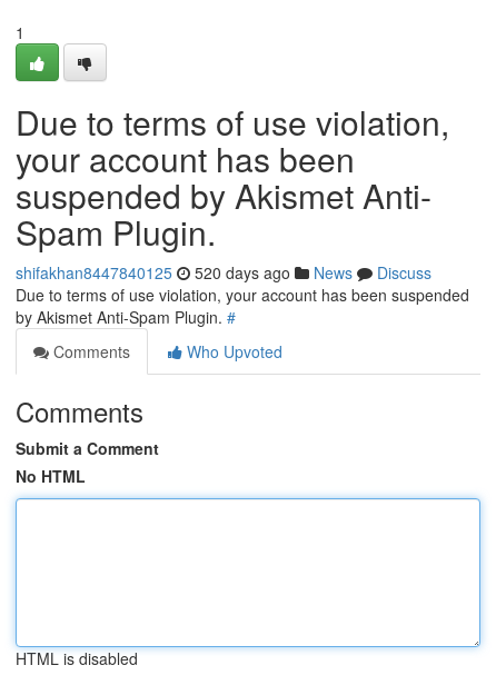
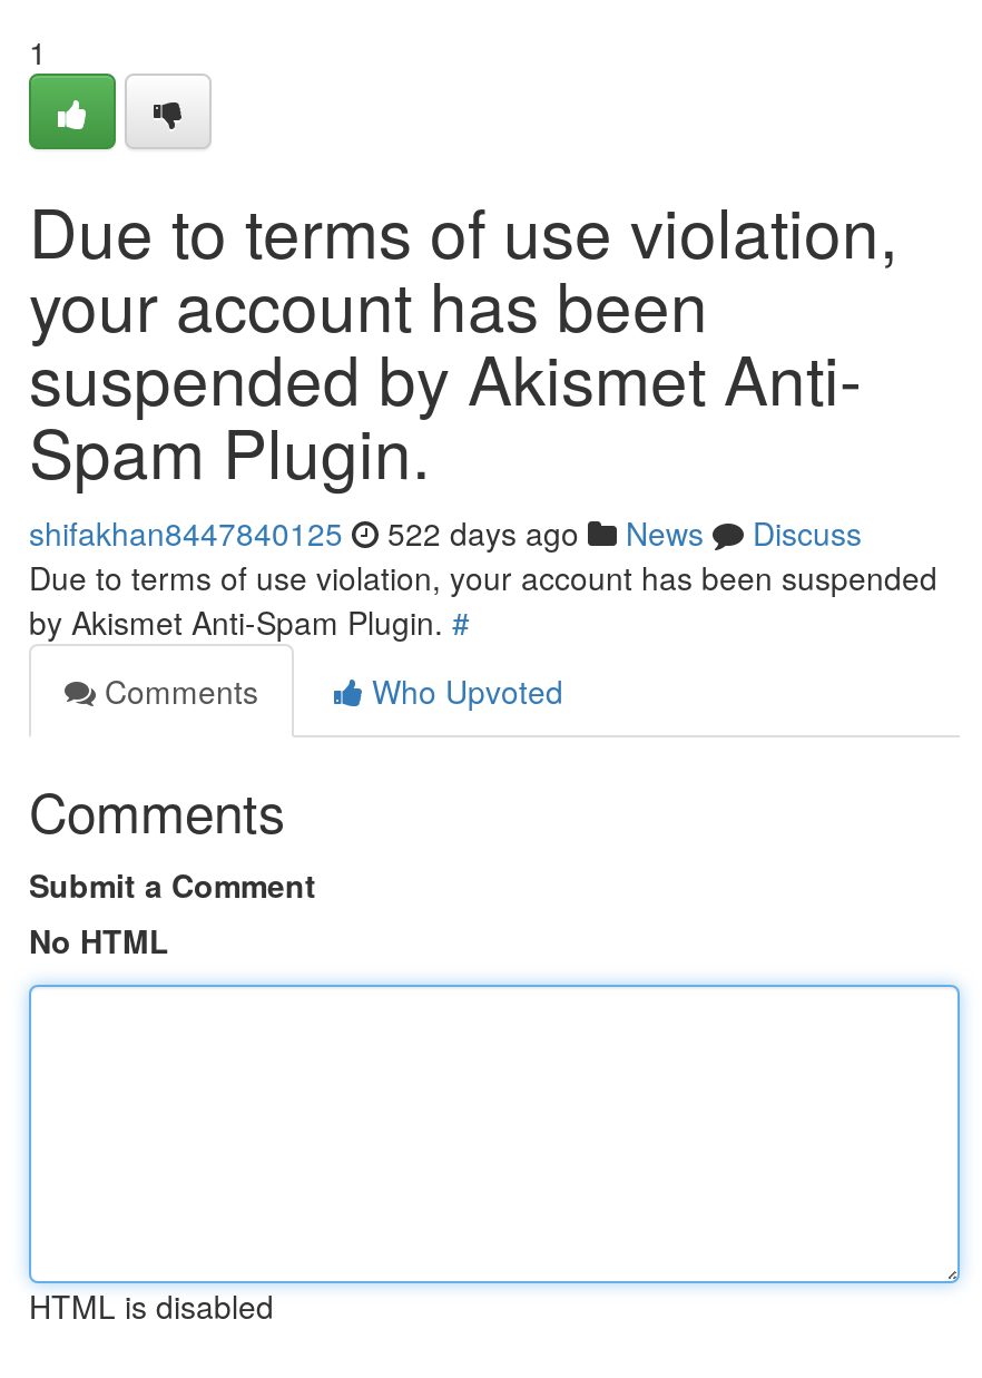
- shifakhan8447840125 520 days ago News Discuss
+ shifakhan8447840125 522 days ago News Discuss
